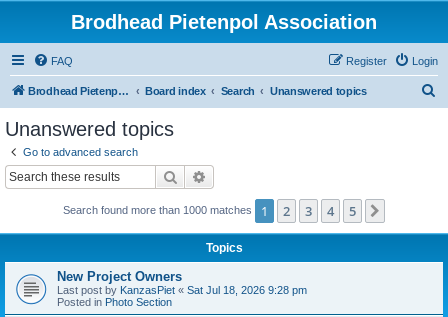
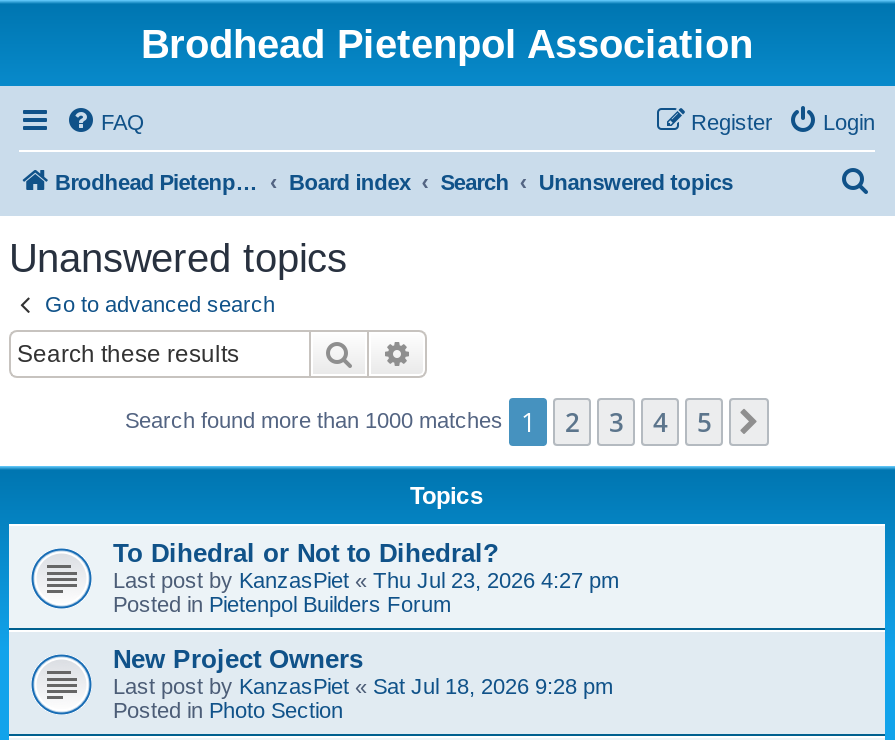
+ To Dihedral or Not to Dihedral?
+ Last post by KanzasPiet «Thu Jul 23, 2026 4:27 pm
+ Posted in Pietenpol Builders Forum
